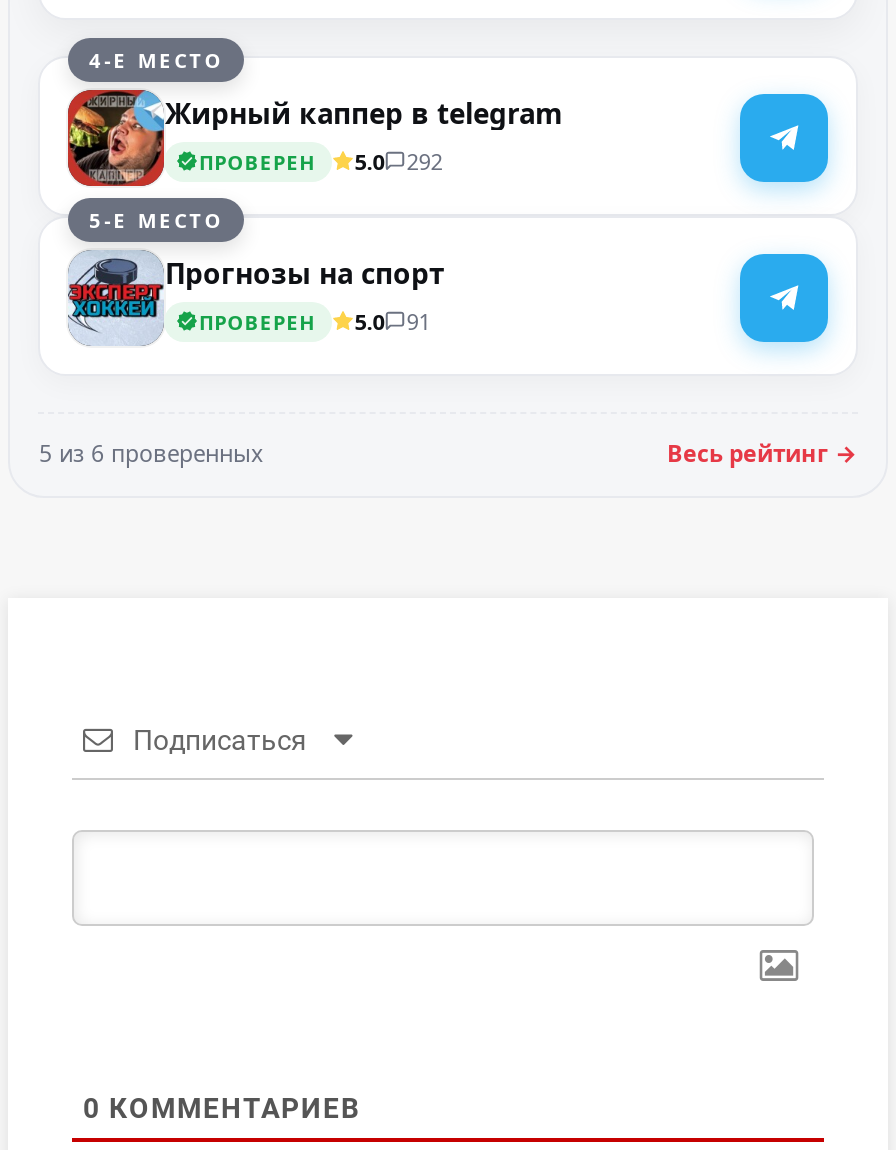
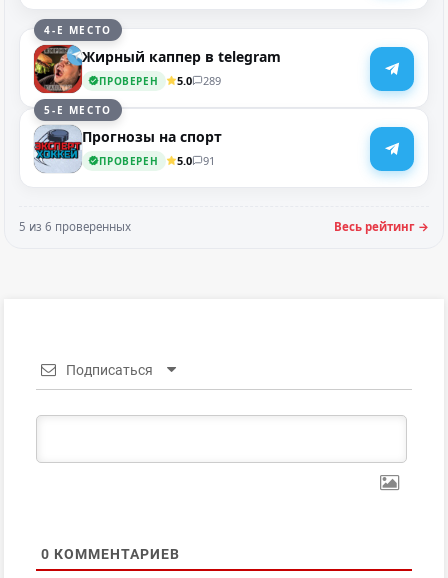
- ПРОВЕРЕН 5.0 292
+ ПРОВЕРЕН 5.0 289
